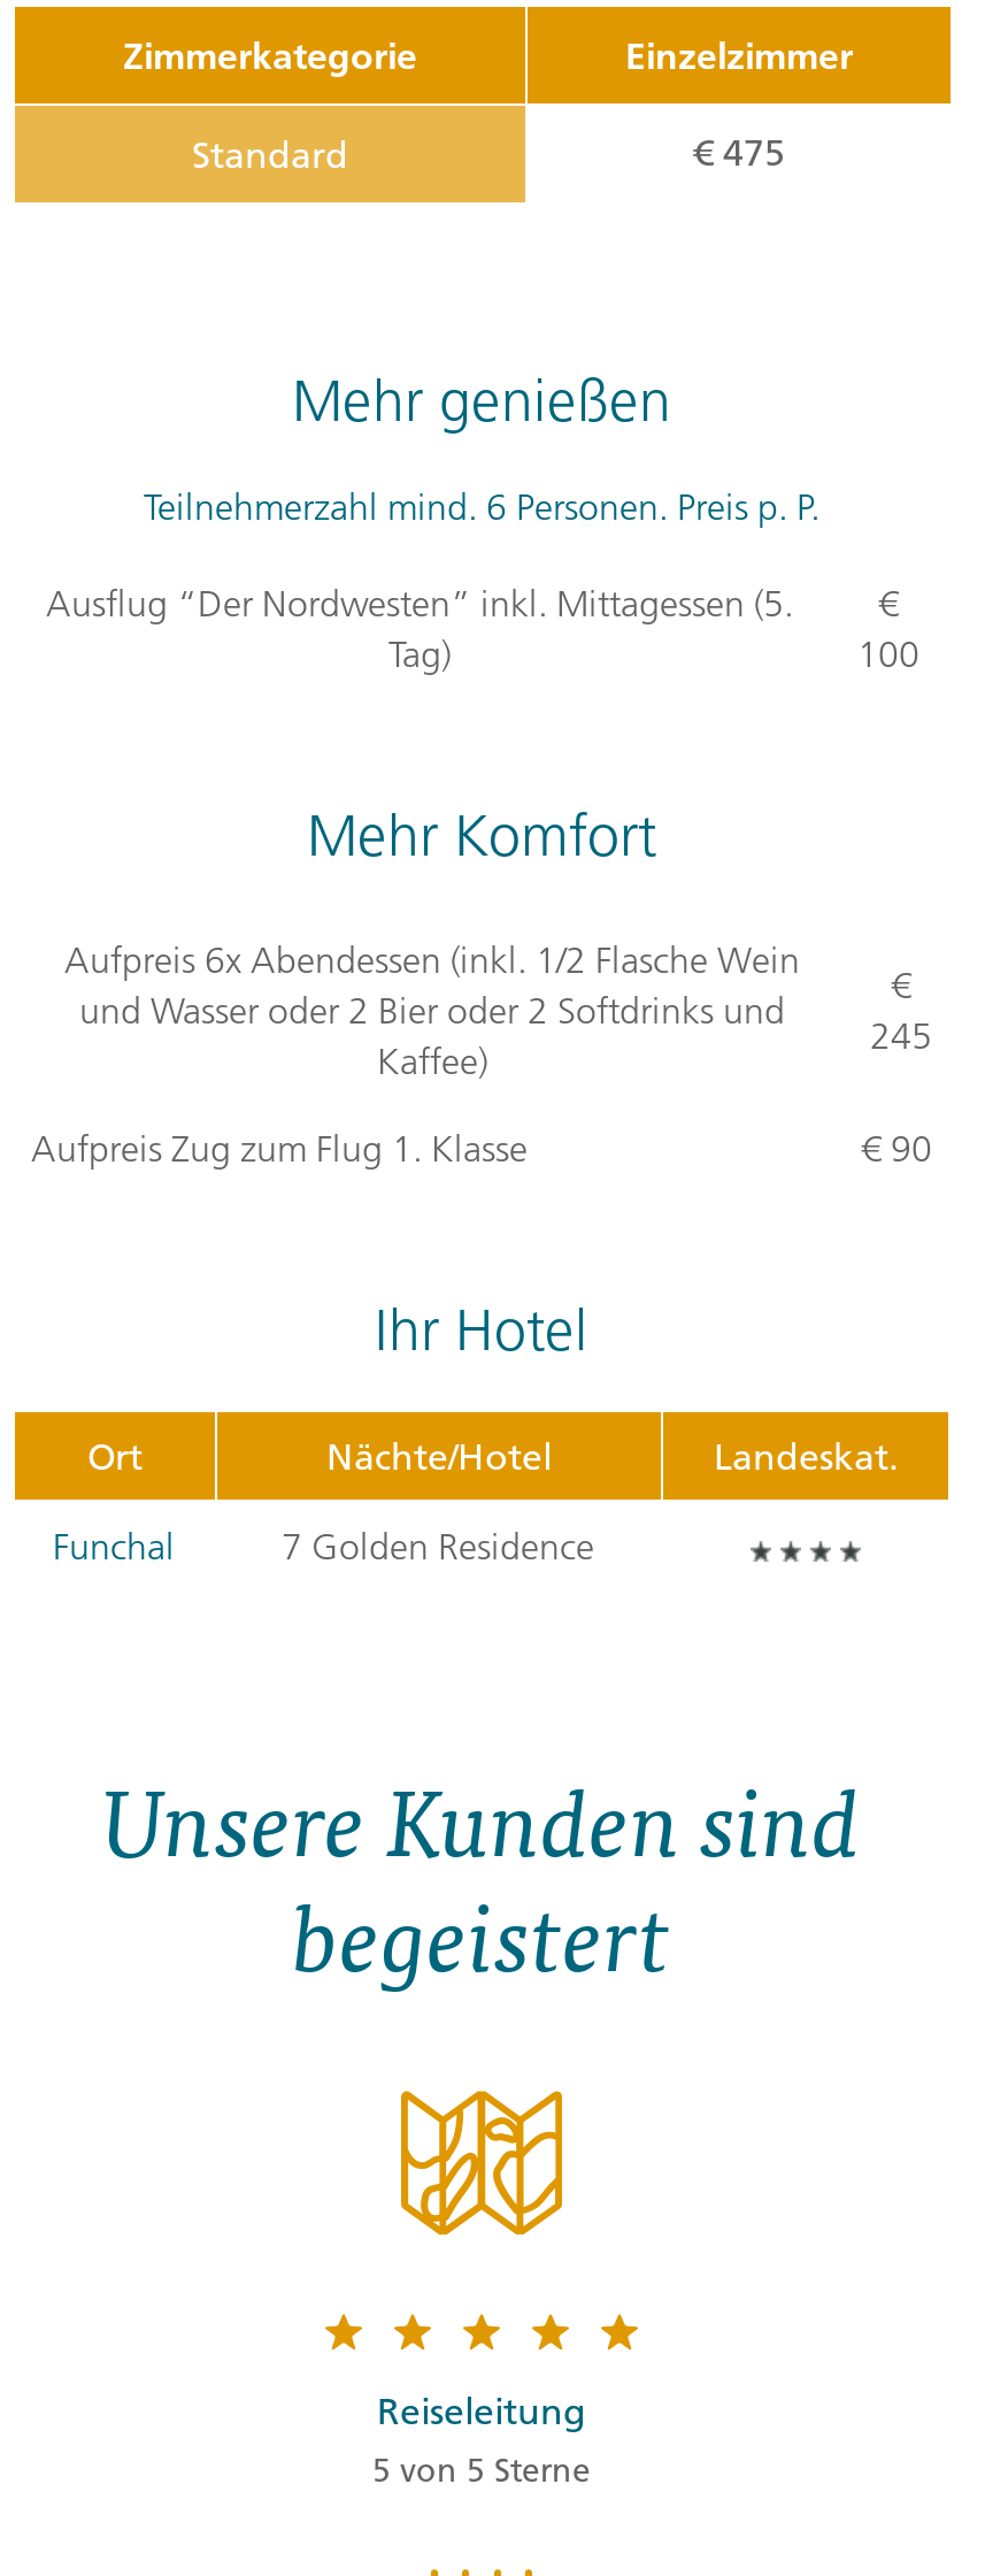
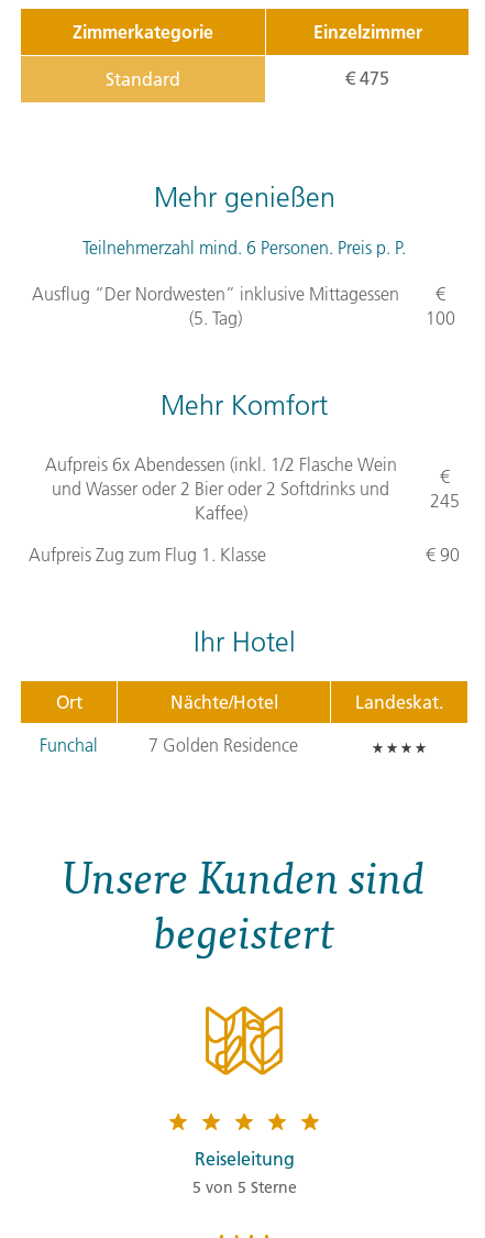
- Ausflug “Der Nordwesten” inkl. Mittagessen (5.
- Tag)
+ Ausflug “Der Nordwesten” inklusive Mittagessen
+ (5. Tag)
